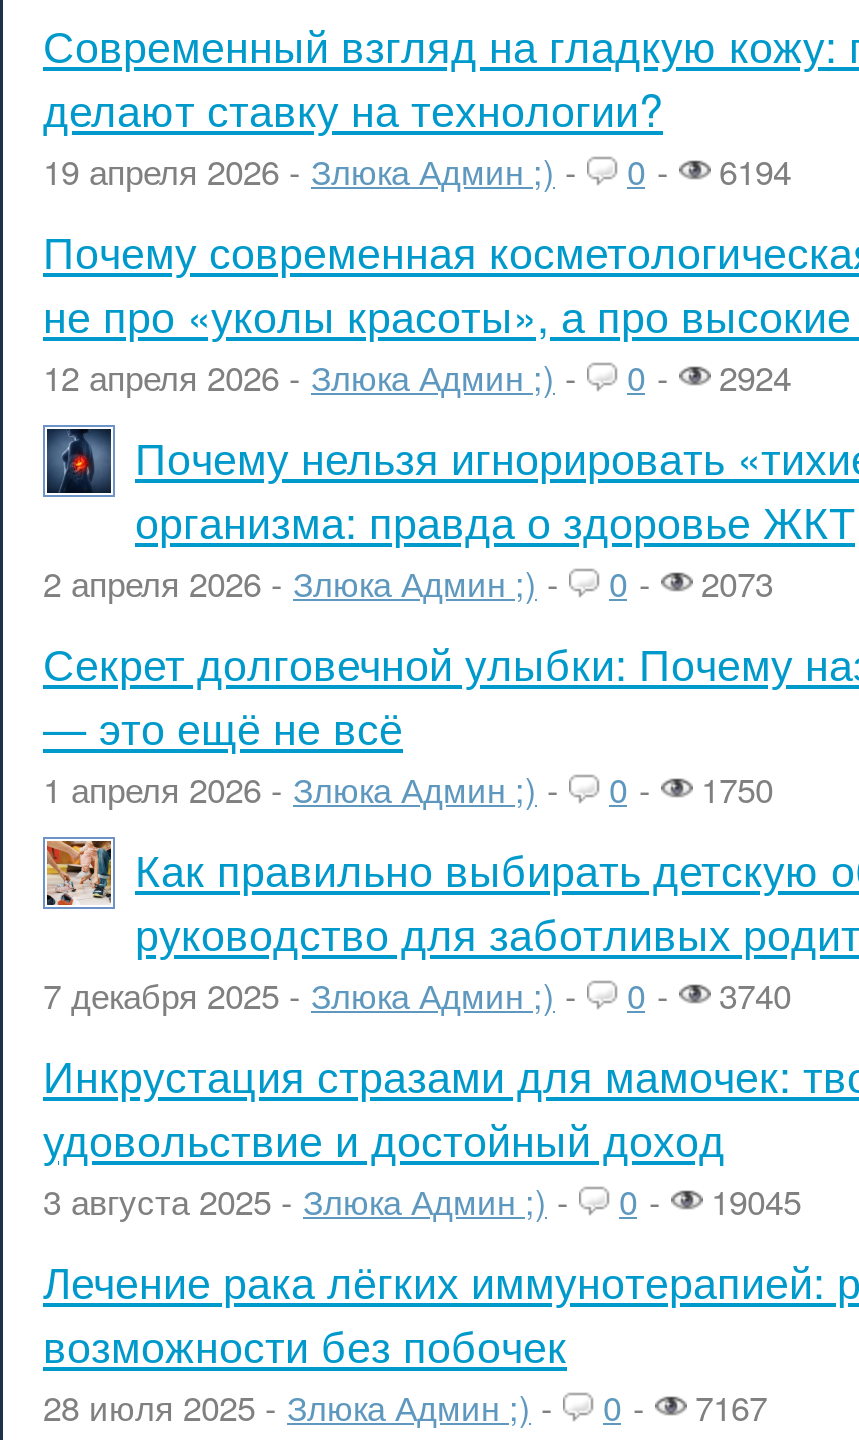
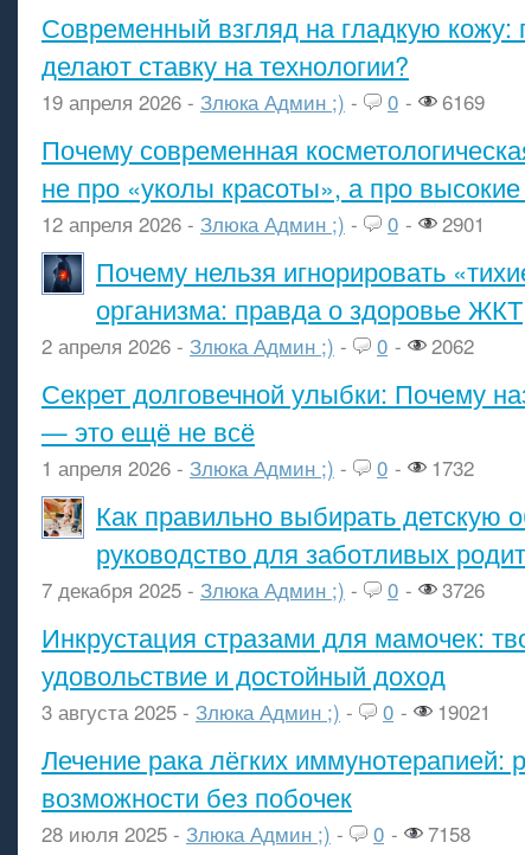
- 19 апреля 2026 - Злюка Админ ;) - 0 - 6194
+ 19 апреля 2026 - Злюка Админ ;) - 0 - 6169

- 12 апреля 2026 - Злюка Админ ;) - 0 - 2924
+ 12 апреля 2026 - Злюка Админ ;) - 0 - 2901

- 2 апреля 2026 - Злюка Админ ;) - 0 - 2073
+ 2 апреля 2026 - Злюка Админ ;) - 0 - 2062

- 1 апреля 2026 - Злюка Админ ;) - 0 - 1750
+ 1 апреля 2026 - Злюка Админ ;) - 0 - 1732

- 7 декабря 2025 - Злюка Админ ;) - 0 - 3740
+ 7 декабря 2025 - Злюка Админ ;) - 0 - 3726

- 3 августа 2025 - Злюка Админ ;) - 0 - 19045
+ 3 августа 2025 - Злюка Админ ;) - 0 - 19021

- 28 июля 2025 - Злюка Админ ;) - 0 - 7167
+ 28 июля 2025 - Злюка Админ ;) - 0 - 7158
